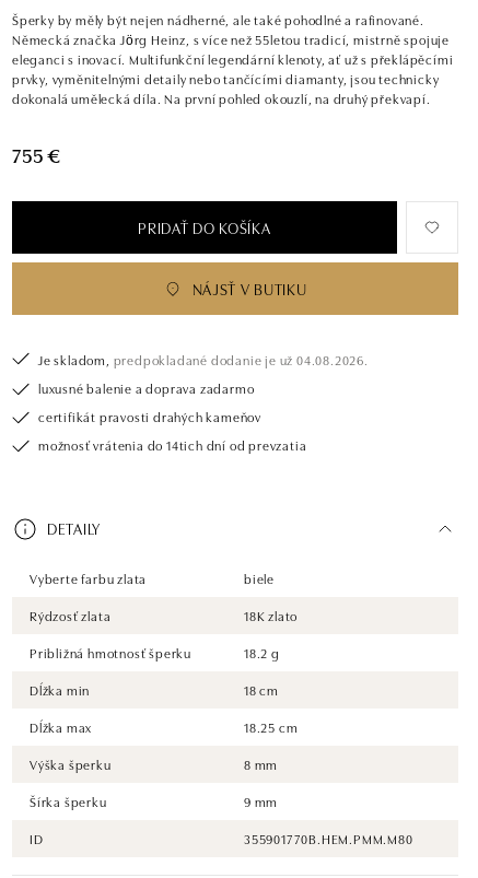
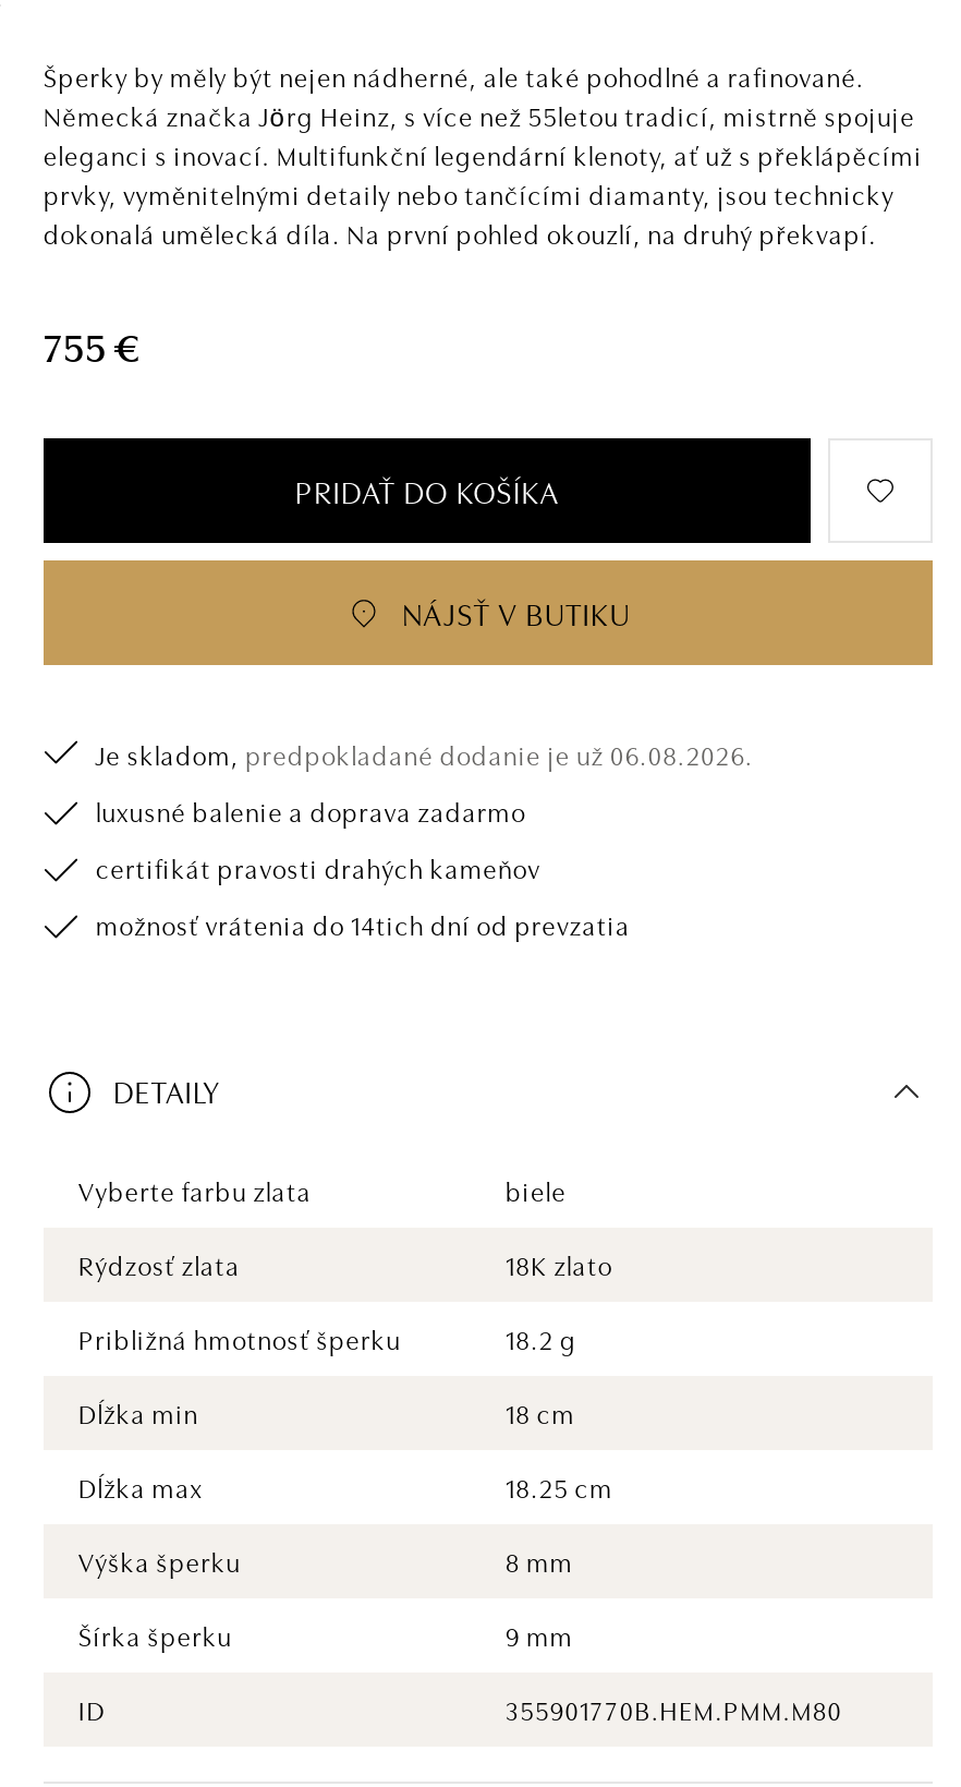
- Je skladom, predpokladané dodanie je už 04.08.2026.
+ Je skladom, predpokladané dodanie je už 06.08.2026.
